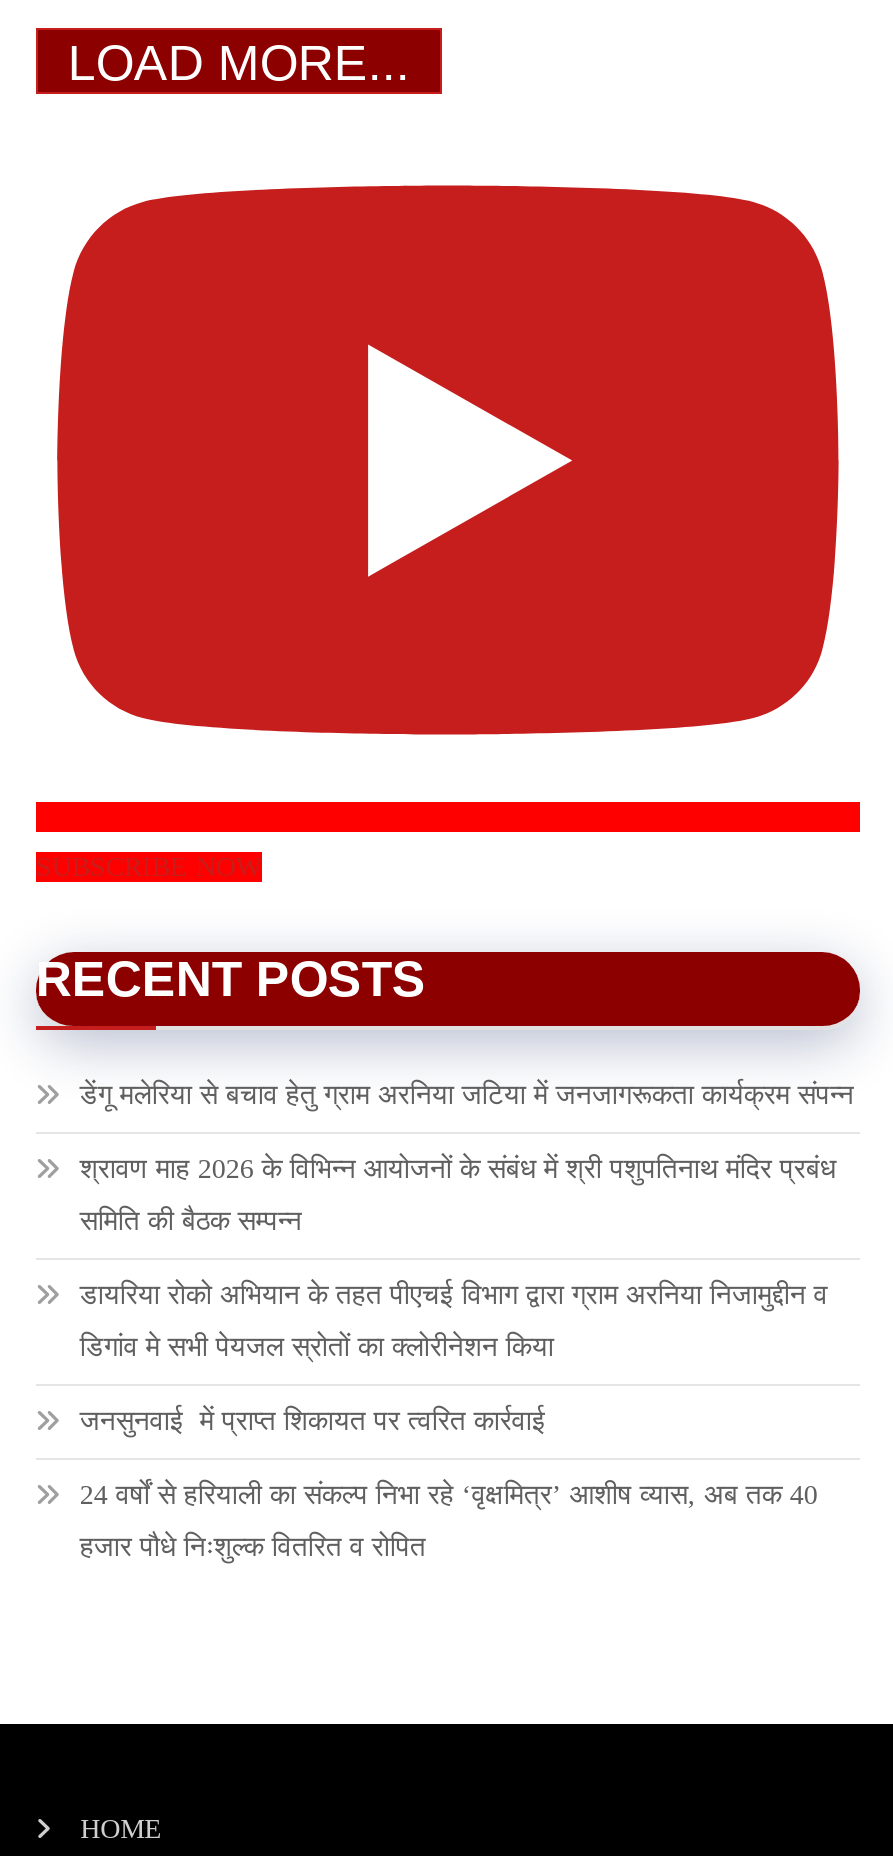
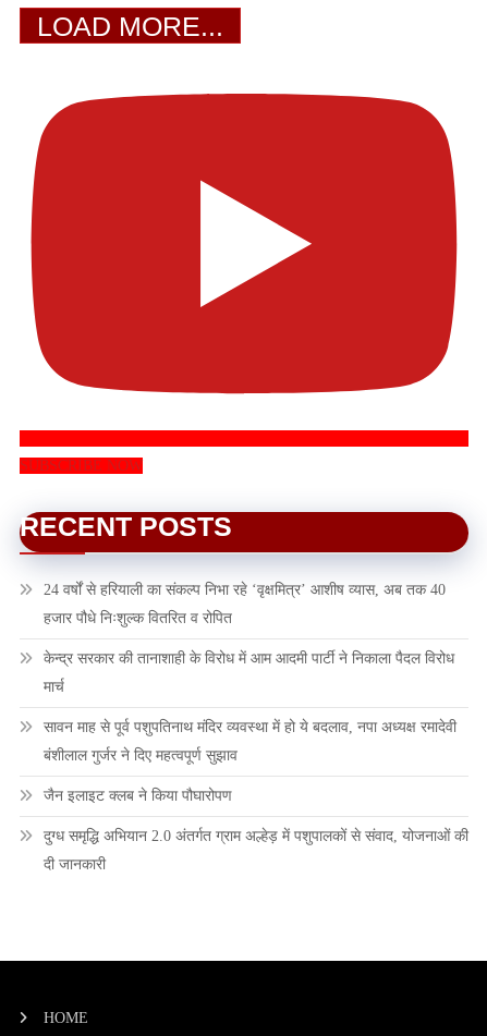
- डेंगू मलेरिया से बचाव हेतु ग्राम अरनिया जटिया में जनजागरूकता कार्यक्रम संपन्‍न
- श्रावण माह 2026 के विभिन्‍न आयो‍जनों के संबंध में श्री पशुपतिनाथ मंदिर प्रबंध
- समिति की बैठक सम्‍पन्‍न
- डायरिया रोको अभियान के तहत पीएचई विभाग द्वारा ग्राम अरनिया निजामुद्दीन व
- डिगांव मे सभी पेयजल स्रोतों का क्लोरीनेशन किया
- जनसुनवाई में प्राप्त शिकायत पर त्वरित कार्रवाई

moved up: 24 वर्षों से हरियाली का संकल्प निभा रहे ‘वृक्षमित्र’ आशीष व्यास, अब तक 40 | हजार पौधे निःशुल्क वितरित व रोपित

+ केन्द्र सरकार की तानाशाही के विरोध में आम आदमी पार्टी ने निकाला पैदल विरोध
+ मार्च
+ सावन माह से पूर्व पशुपतिनाथ मंदिर व्यवस्था में हो ये बदलाव, नपा अध्यक्ष रमादेवी
+ बंशीलाल गुर्जर ने दिए महत्वपूर्ण सुझाव
+ जैन इलाइट क्लब ने किया पौघारोपण
+ दुग्ध समृद्धि अभियान 2.0 अंतर्गत ग्राम अल्हेड़ में पशुपालकों से संवाद, योजनाओं की
+ दी जानकारी
